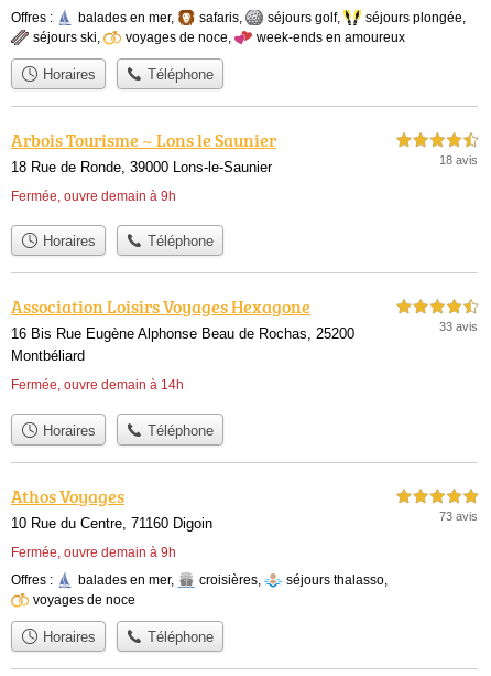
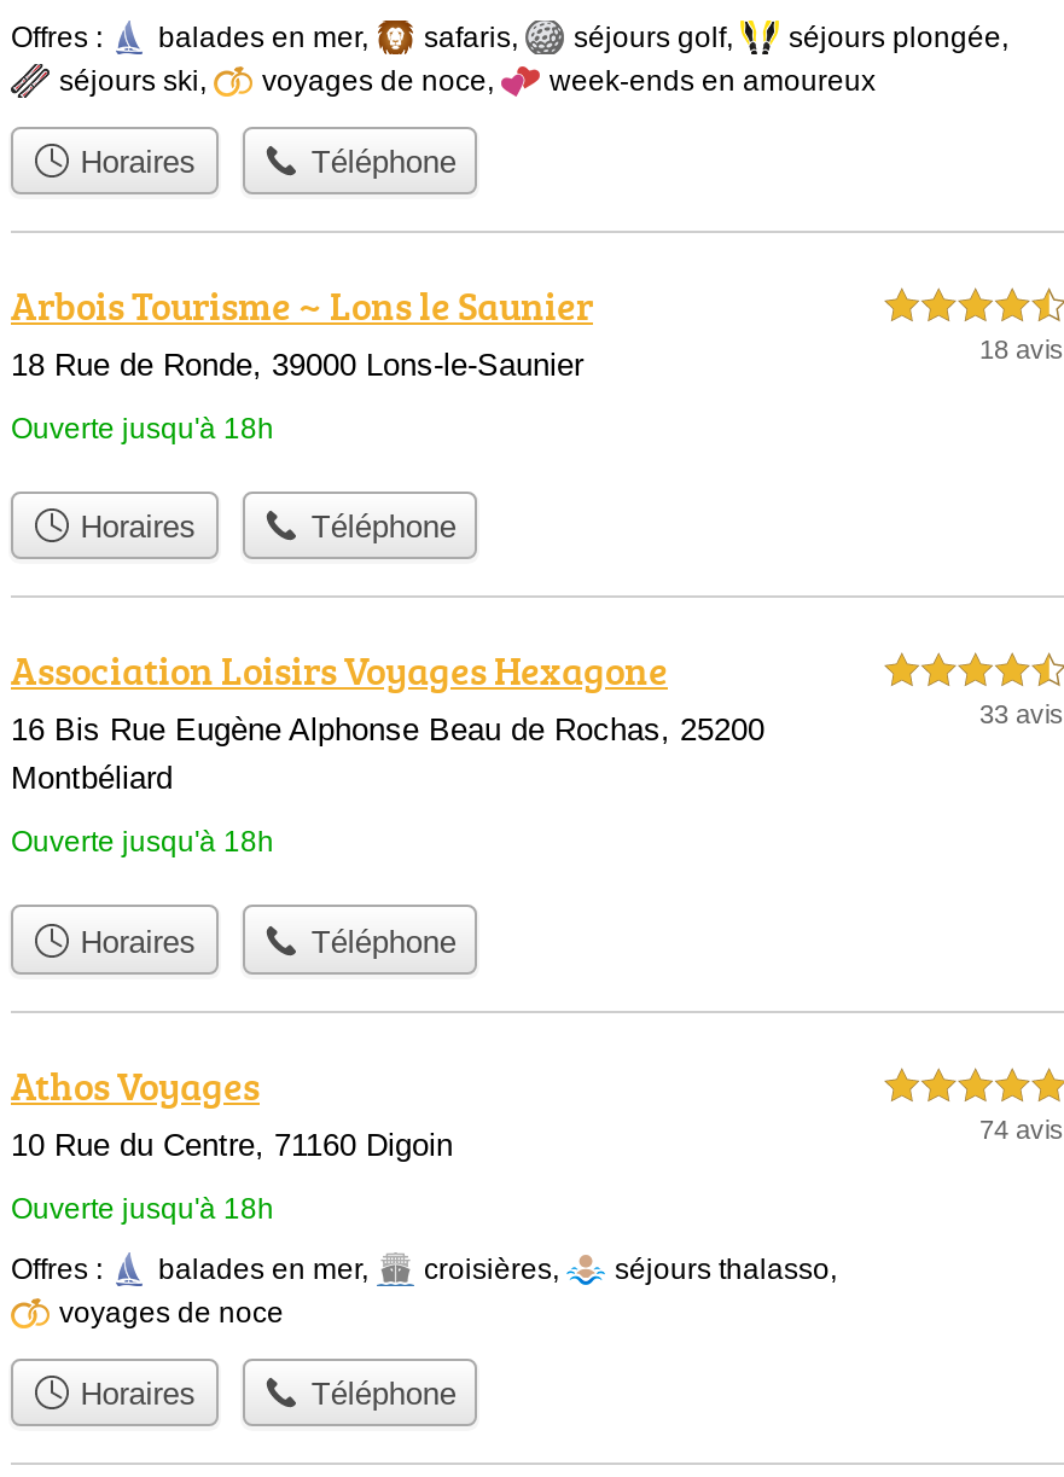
- Fermée, ouvre demain à 9h
+ Ouverte jusqu'à 18h

- Fermée, ouvre demain à 14h
+ Ouverte jusqu'à 18h

- 73 avis
+ 74 avis

- Fermée, ouvre demain à 9h
+ Ouverte jusqu'à 18h
